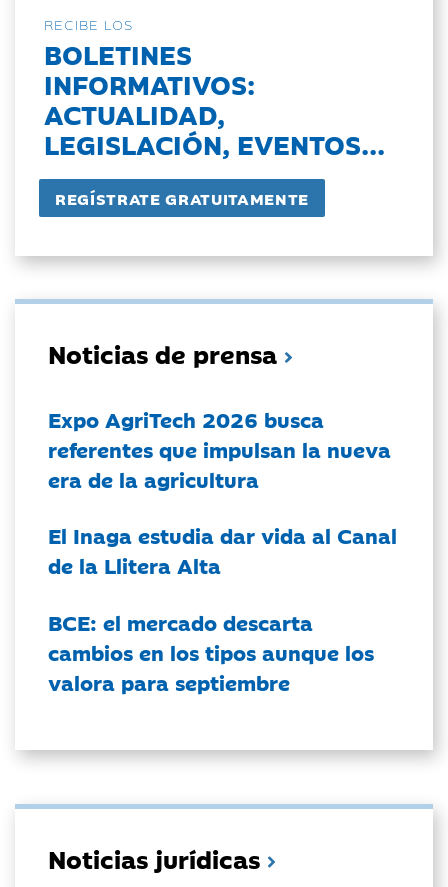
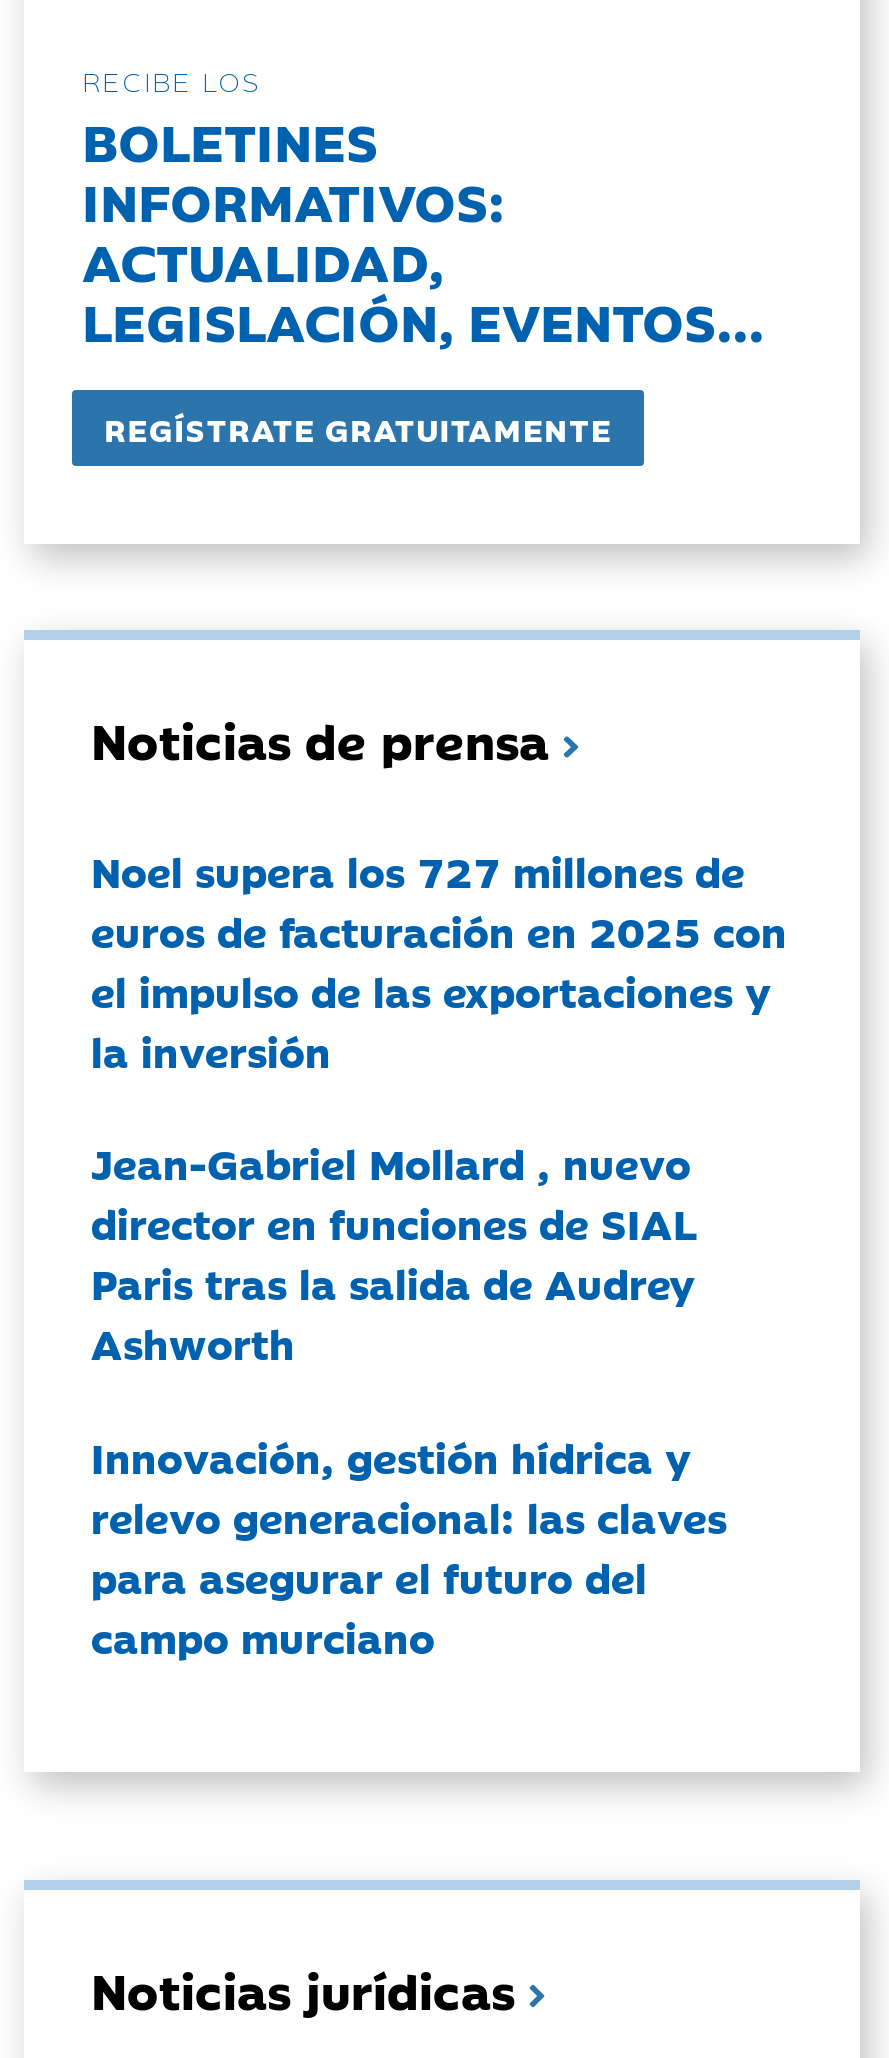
- Expo AgriTech 2026 busca
- referentes que impulsan la nueva
- era de la agricultura
+ Noel supera los 727 millones de
+ euros de facturación en 2025 con
+ el impulso de las exportaciones y
+ la inversión

- El Inaga estudia dar vida al Canal
- de la Llitera Alta
+ Jean-Gabriel Mollard , nuevo
+ director en funciones de SIAL
+ Paris tras la salida de Audrey
+ Ashworth

- BCE: el mercado descarta
- cambios en los tipos aunque los
- valora para septiembre
+ Innovación, gestión hídrica y
+ relevo generacional: las claves
+ para asegurar el futuro del
+ campo murciano
